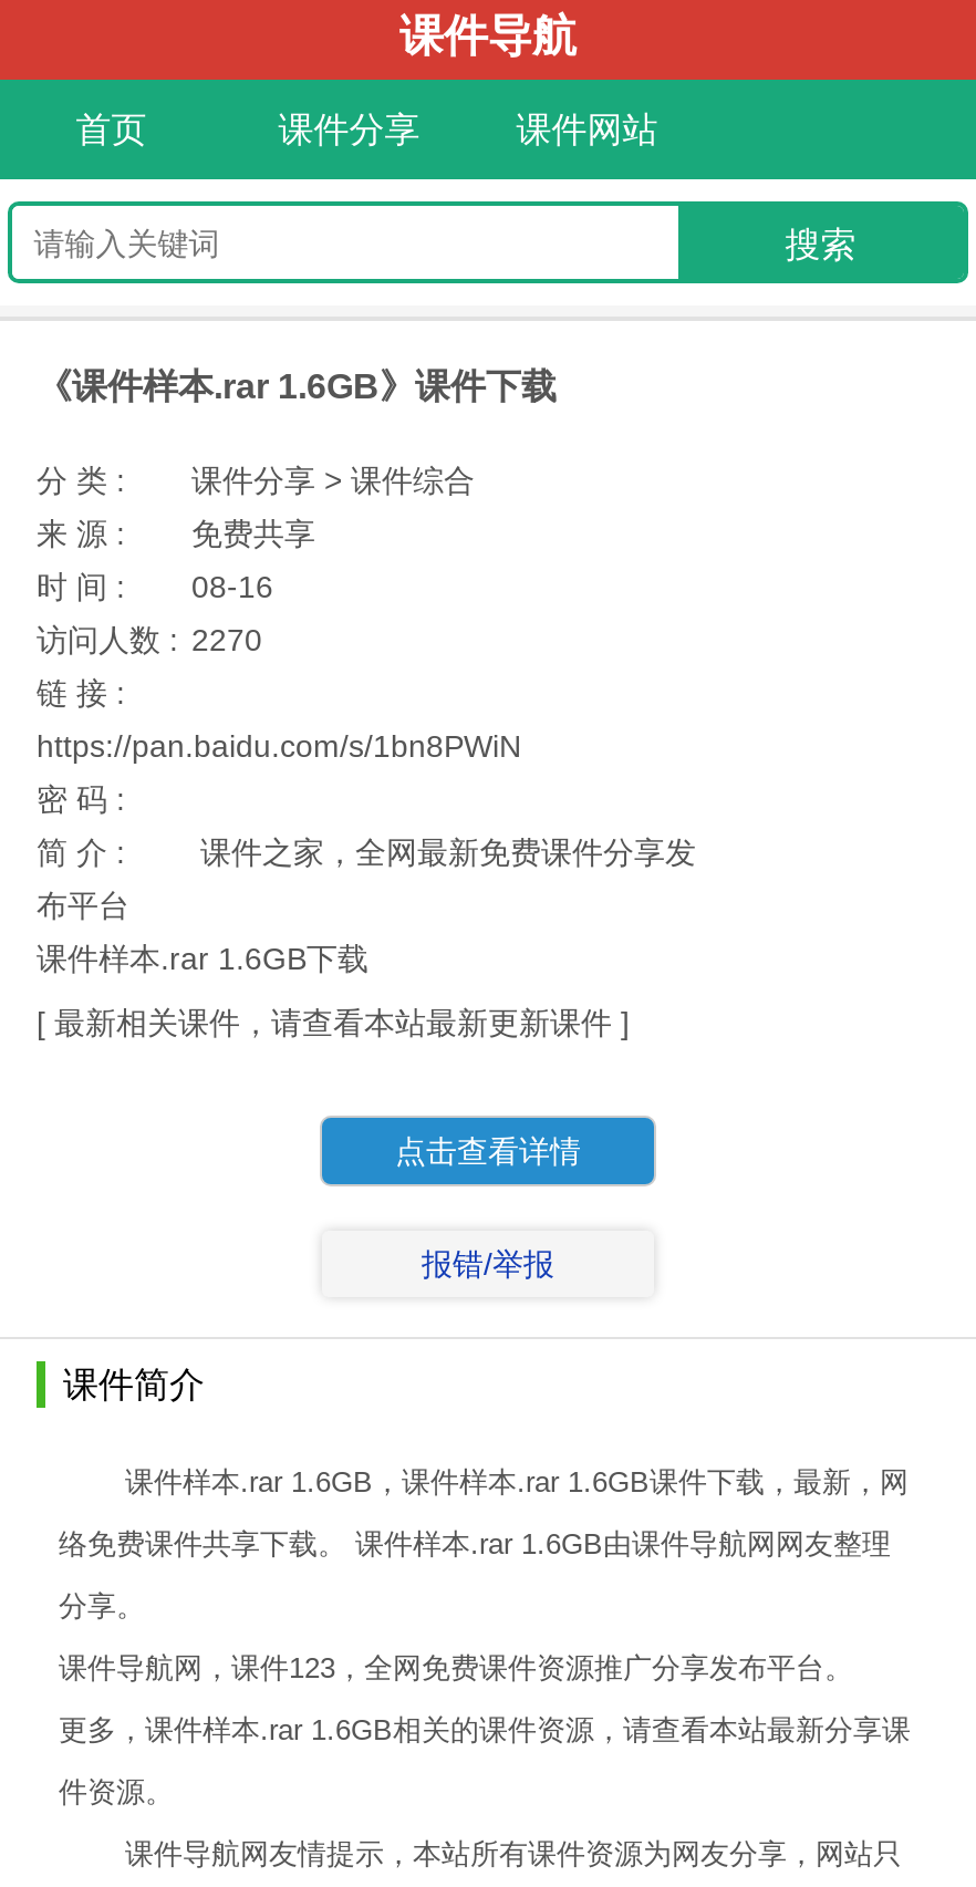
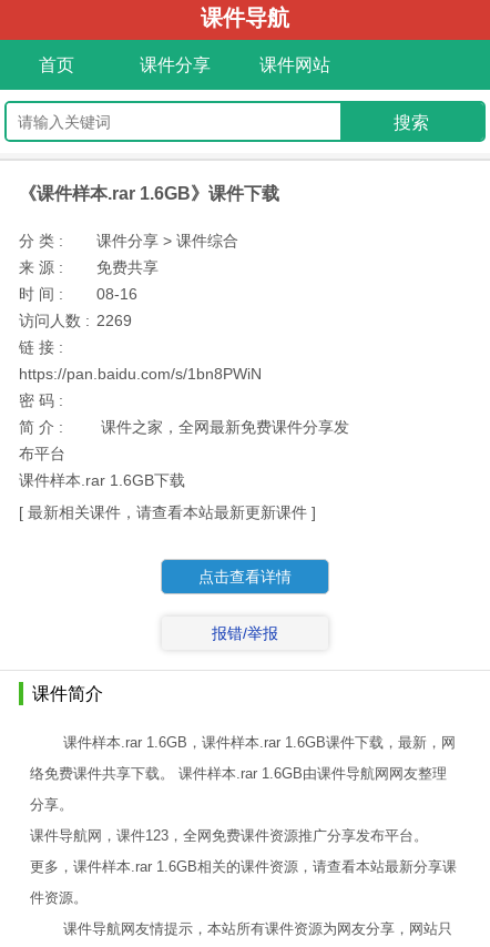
- 访问人数 : 2270
+ 访问人数 : 2269
